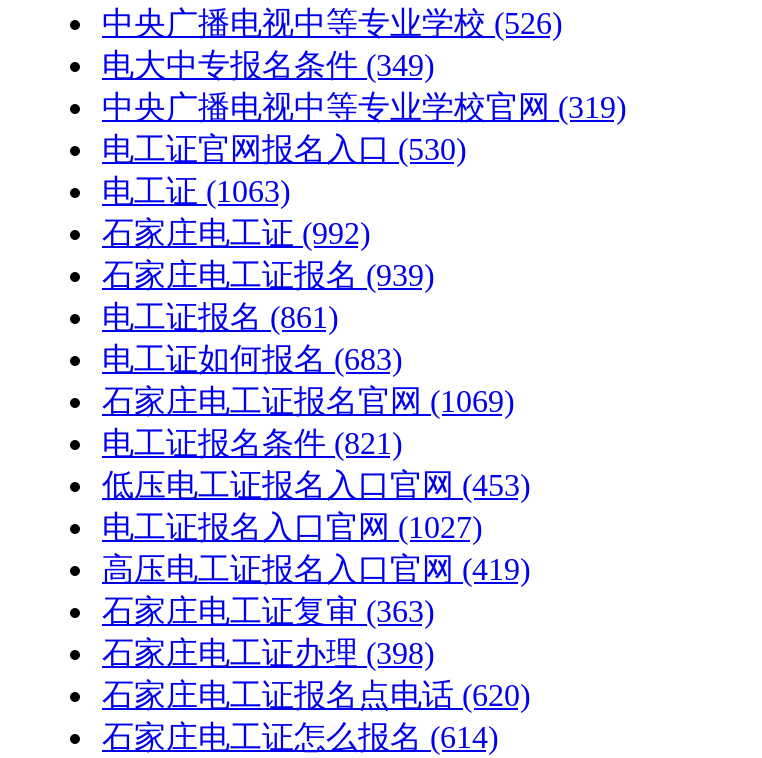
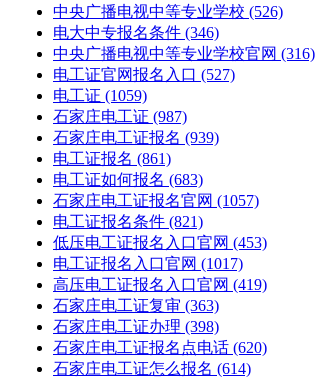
- 电大中专报名条件(349)
+ 电大中专报名条件(346)

- 中央广播电视中等专业学校官网(319)
+ 中央广播电视中等专业学校官网(316)

- 电工证官网报名入口(530)
+ 电工证官网报名入口(527)

- 电工证(1063)
+ 电工证(1059)

- 石家庄电工证(992)
+ 石家庄电工证(987)

- 石家庄电工证报名官网(1069)
+ 石家庄电工证报名官网(1057)

- 电工证报名入口官网(1027)
+ 电工证报名入口官网(1017)
